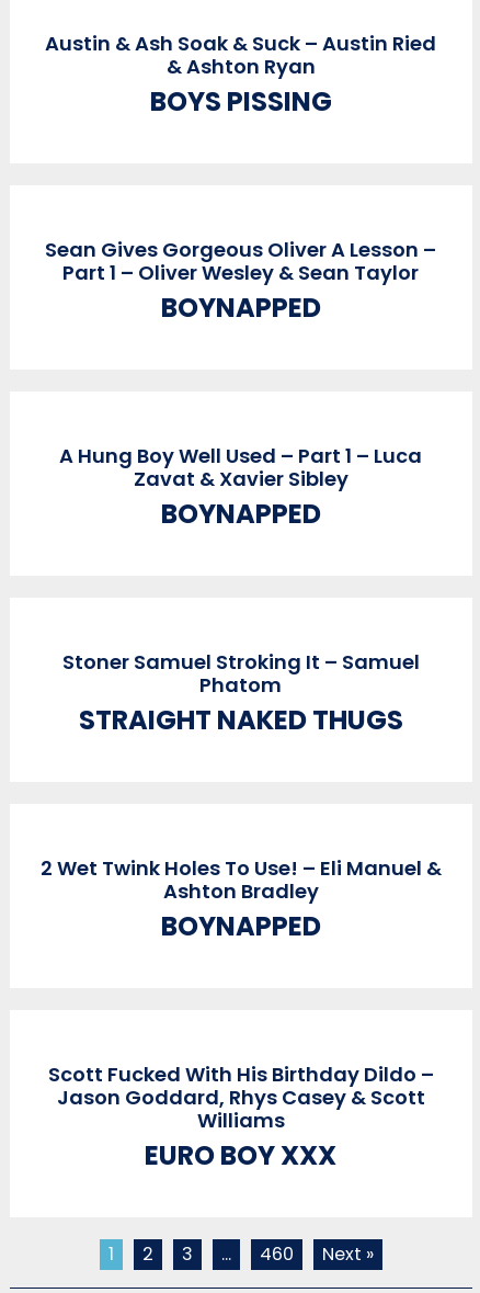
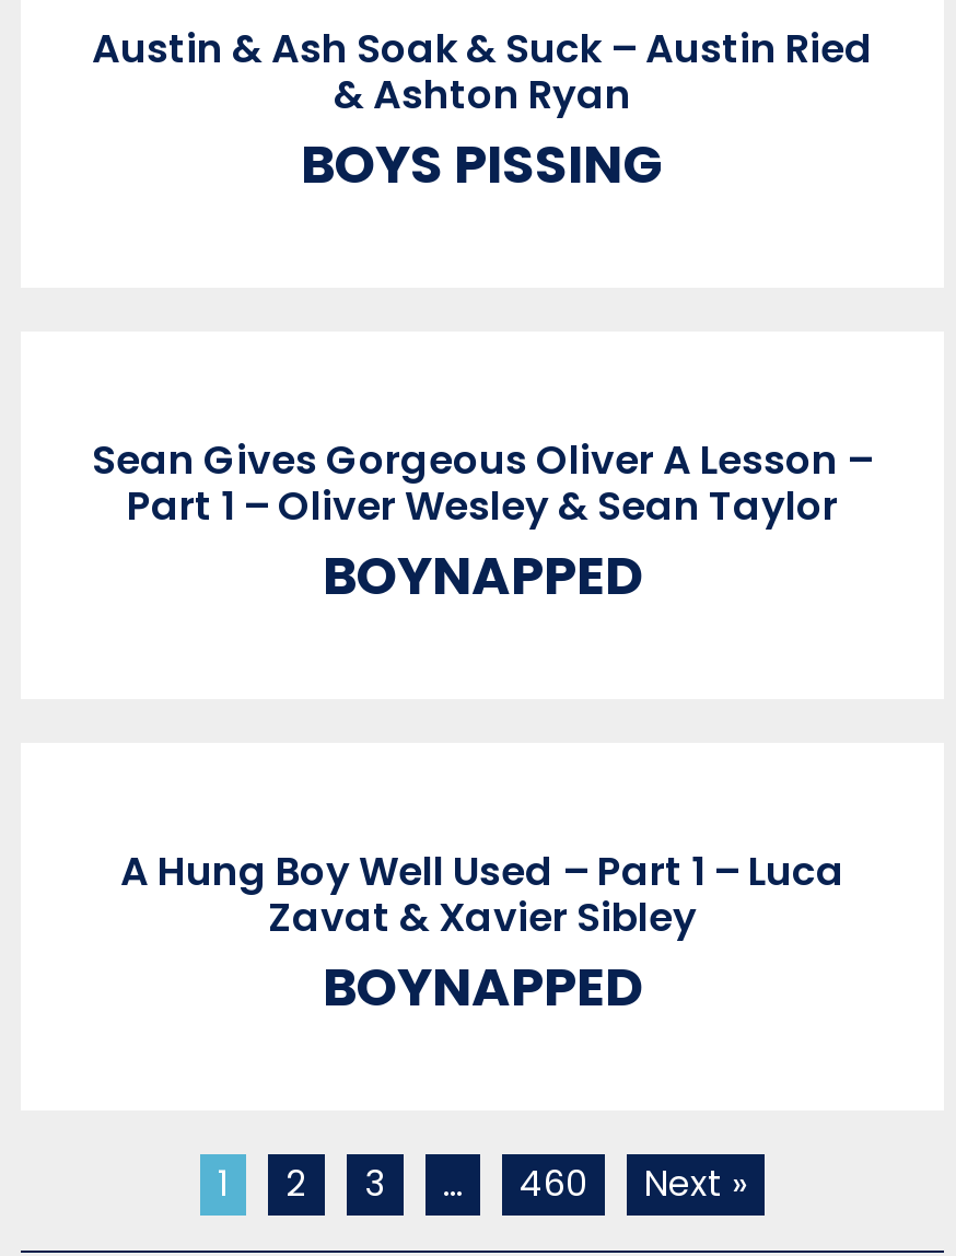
- Stoner Samuel Stroking It – Samuel
- Phatom
- STRAIGHT NAKED THUGS

- 2 Wet Twink Holes To Use! – Eli Manuel &
- Ashton Bradley
- BOYNAPPED

- Scott Fucked With His Birthday Dildo –
- Jason Goddard, Rhys Casey & Scott
- Williams
- EURO BOY XXX
